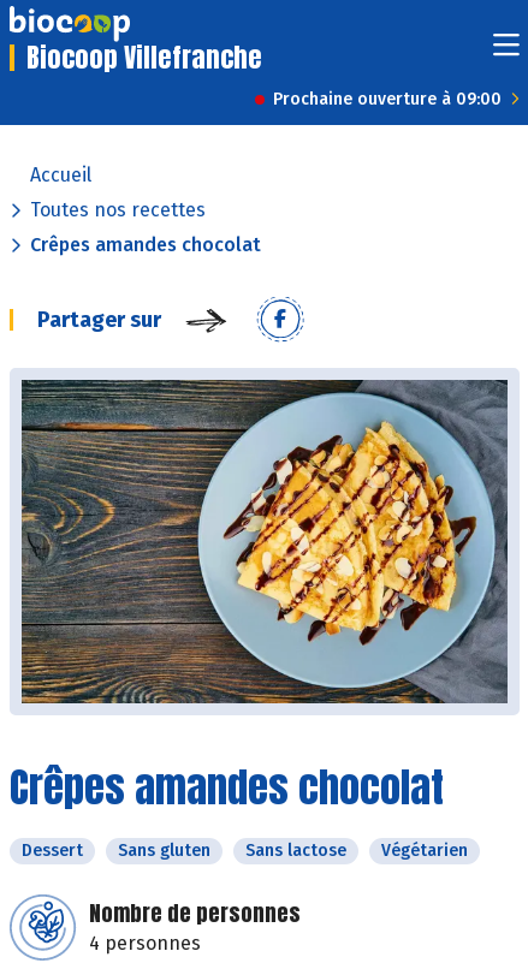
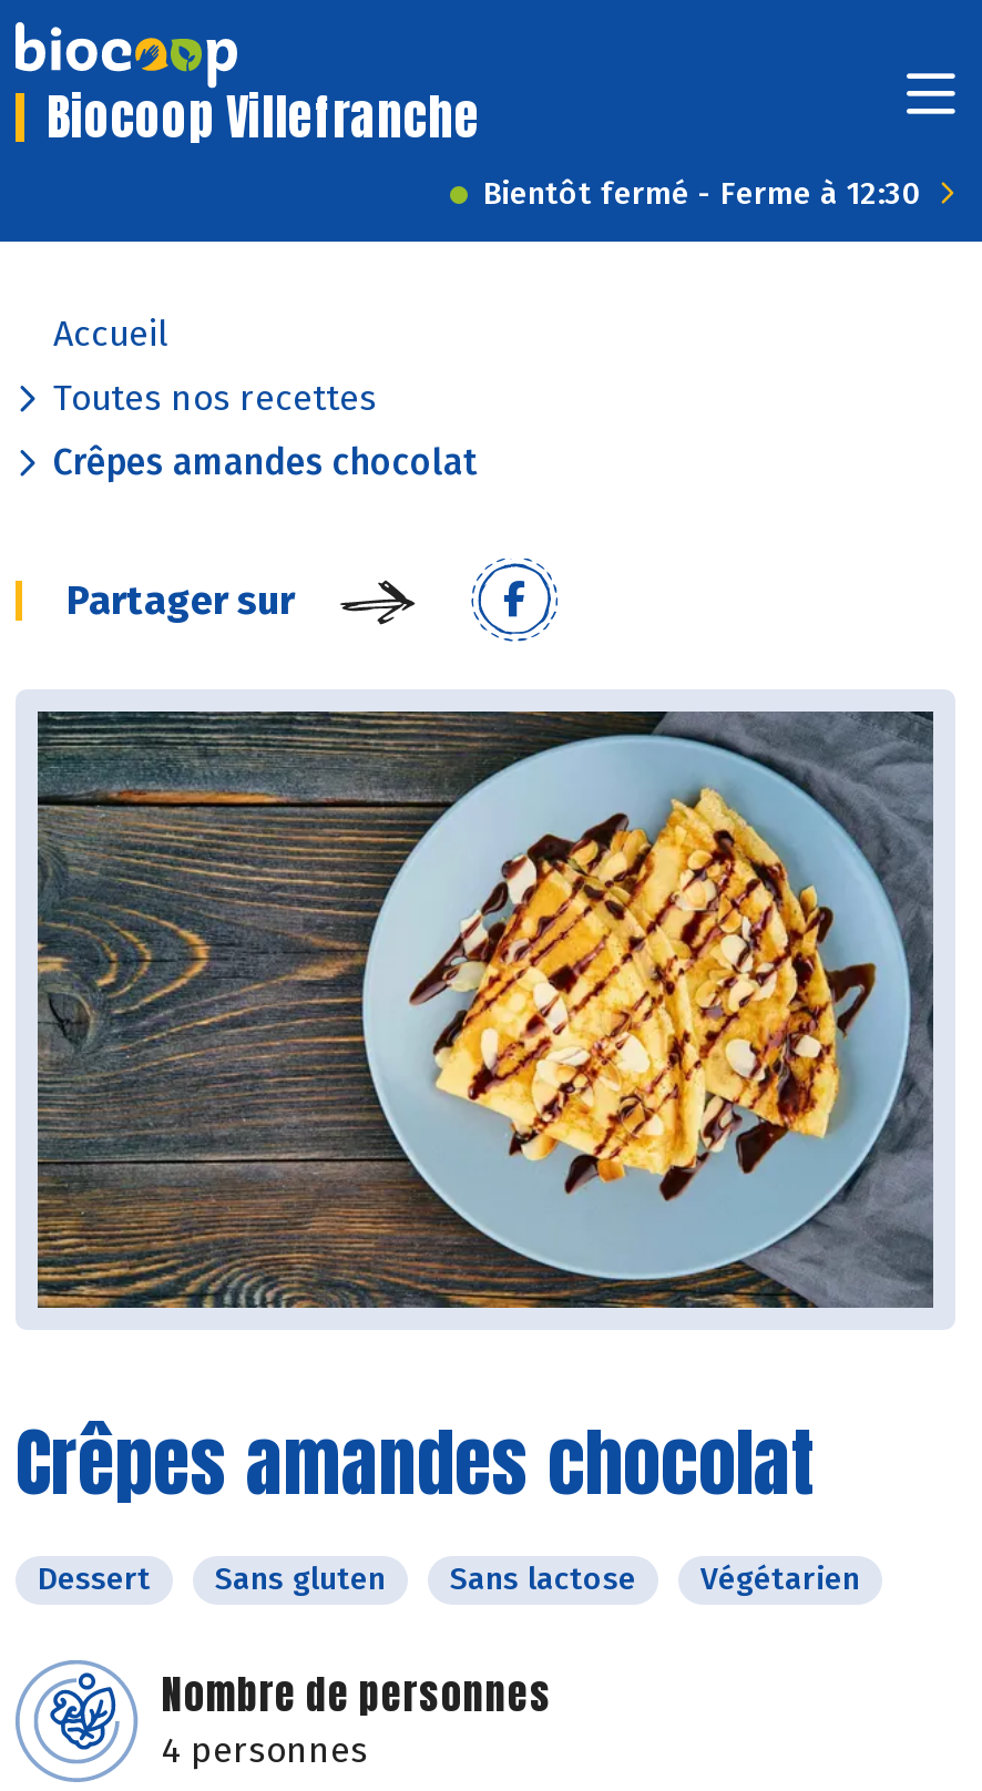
- Prochaine ouverture à 09:00
+ Bientôt fermé - Ferme à 12:30
